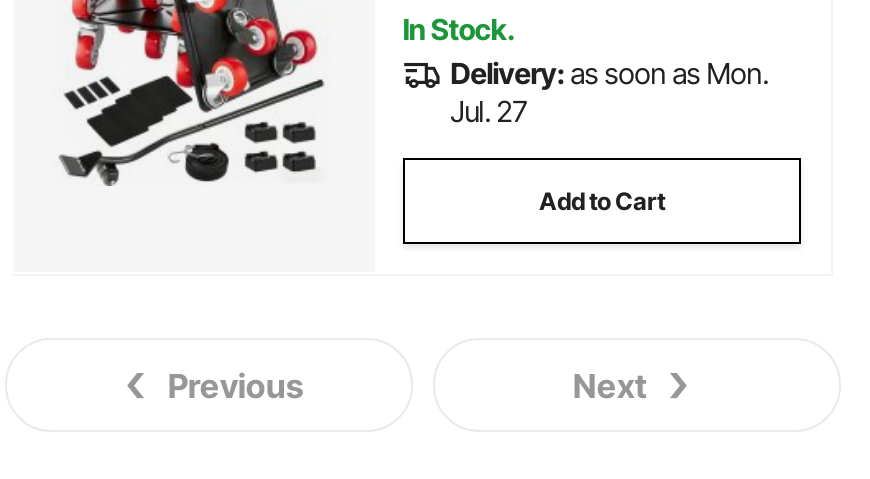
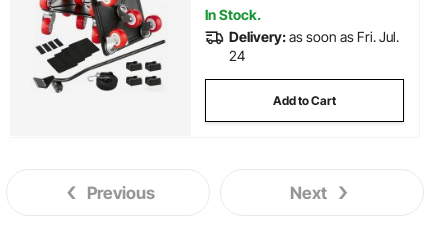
- Delivery: as soon as Mon.
- Jul. 27
+ Delivery: as soon as Fri. Jul.
+ 24
